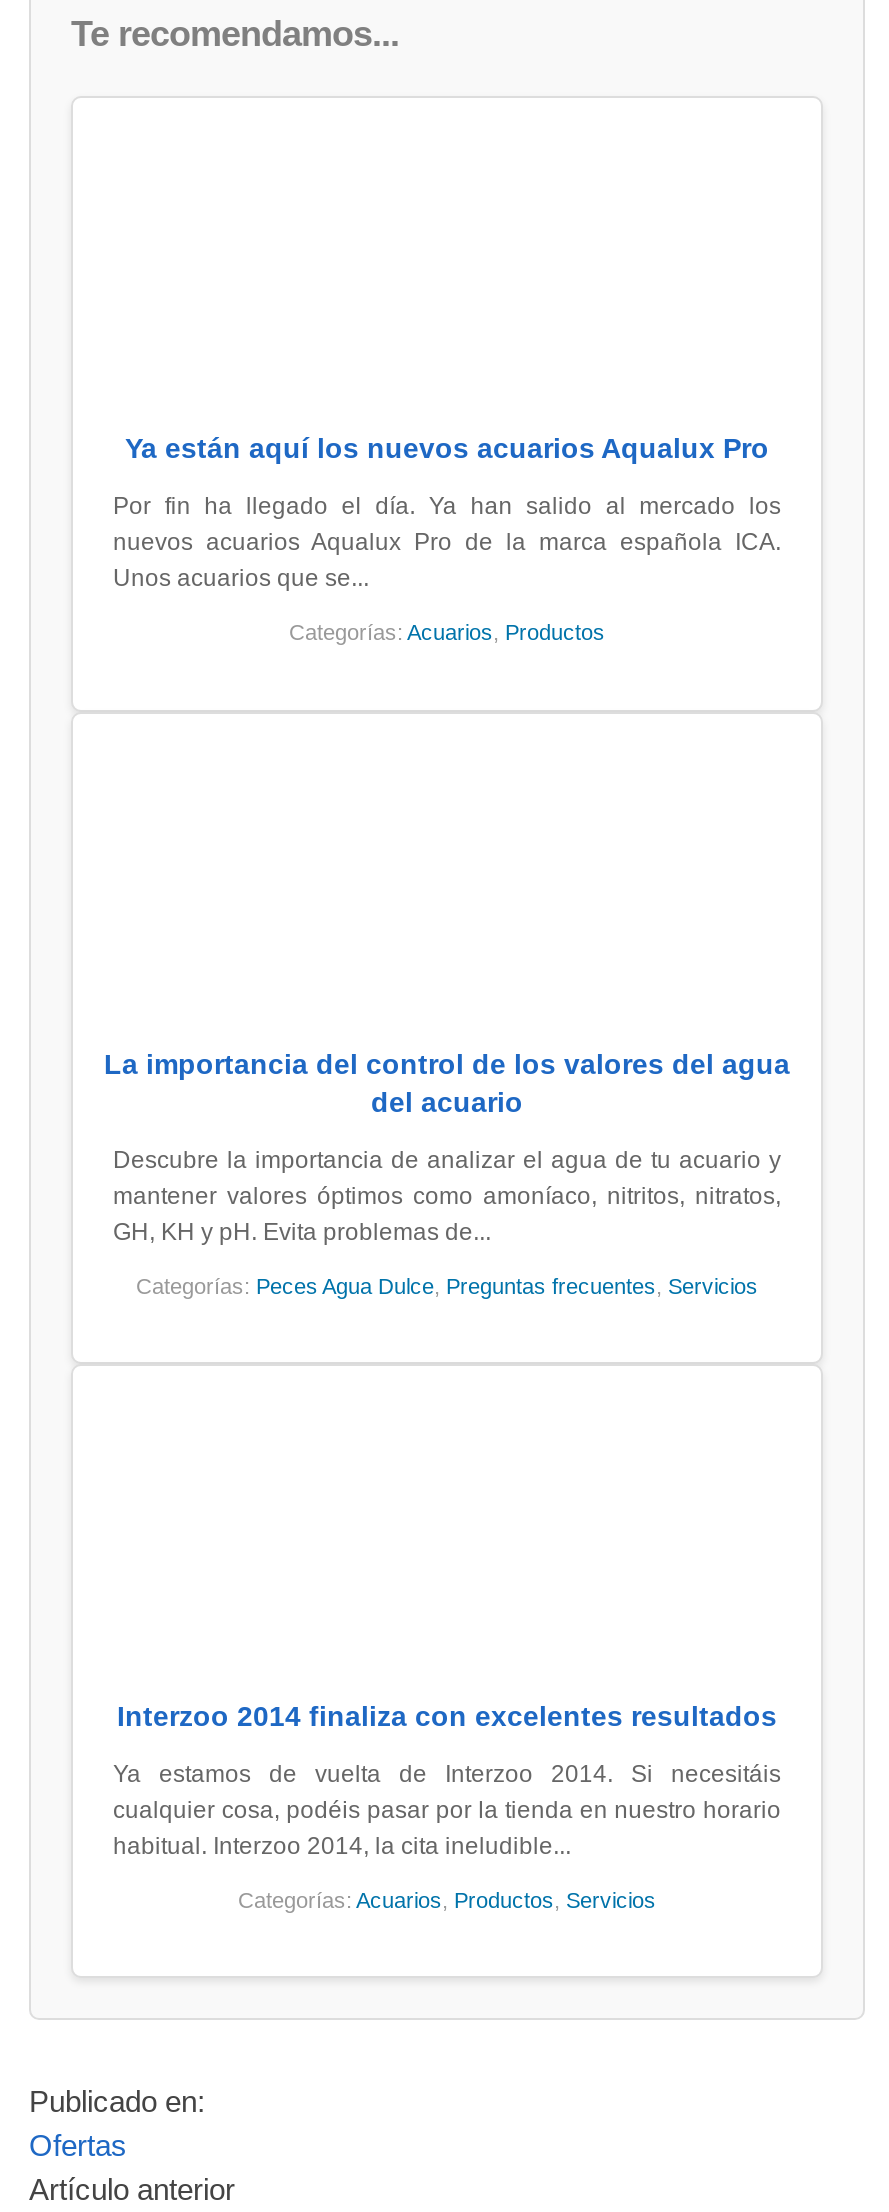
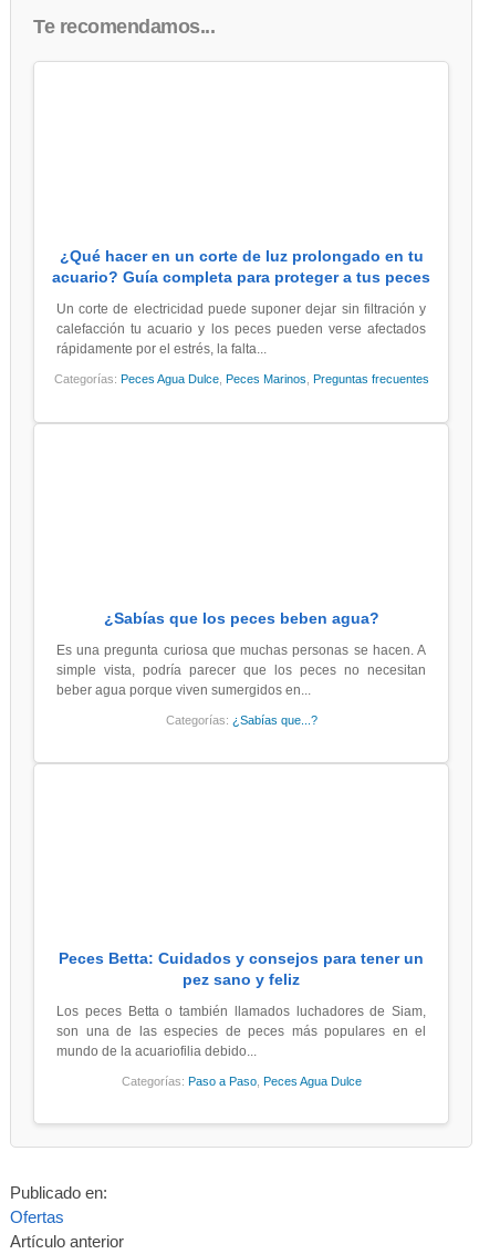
- Ya están aquí los nuevos acuarios Aqualux Pro
+ ¿Qué hacer en un corte de luz prolongado en tu
+ acuario? Guía completa para proteger a tus peces

- Por fin ha llegado el día. Ya han salido al mercado los
- nuevos acuarios Aqualux Pro de la marca española ICA.
- Unos acuarios que se...
+ Un corte de electricidad puede suponer dejar sin filtración y
+ calefacción tu acuario y los peces pueden verse afectados
+ rápidamente por el estrés, la falta...

- Categorías: Acuarios, Productos
+ Categorías: Peces Agua Dulce, Peces Marinos, Preguntas frecuentes

- La importancia del control de los valores del agua
- del acuario
+ ¿Sabías que los peces beben agua?

- Descubre la importancia de analizar el agua de tu acuario y
- mantener valores óptimos como amoníaco, nitritos, nitratos,
- GH, KH y pH. Evita problemas de...
+ Es una pregunta curiosa que muchas personas se hacen. A
+ simple vista, podría parecer que los peces no necesitan
+ beber agua porque viven sumergidos en...

- Categorías: Peces Agua Dulce, Preguntas frecuentes, Servicios
+ Categorías: ¿Sabías que...?

- Interzoo 2014 finaliza con excelentes resultados
+ Peces Betta: Cuidados y consejos para tener un
+ pez sano y feliz

- Ya estamos de vuelta de Interzoo 2014. Si necesitáis
- cualquier cosa, podéis pasar por la tienda en nuestro horario
- habitual. Interzoo 2014, la cita ineludible...
+ Los peces Betta o también llamados luchadores de Siam,
+ son una de las especies de peces más populares en el
+ mundo de la acuariofilia debido...

- Categorías: Acuarios, Productos, Servicios
+ Categorías: Paso a Paso, Peces Agua Dulce
